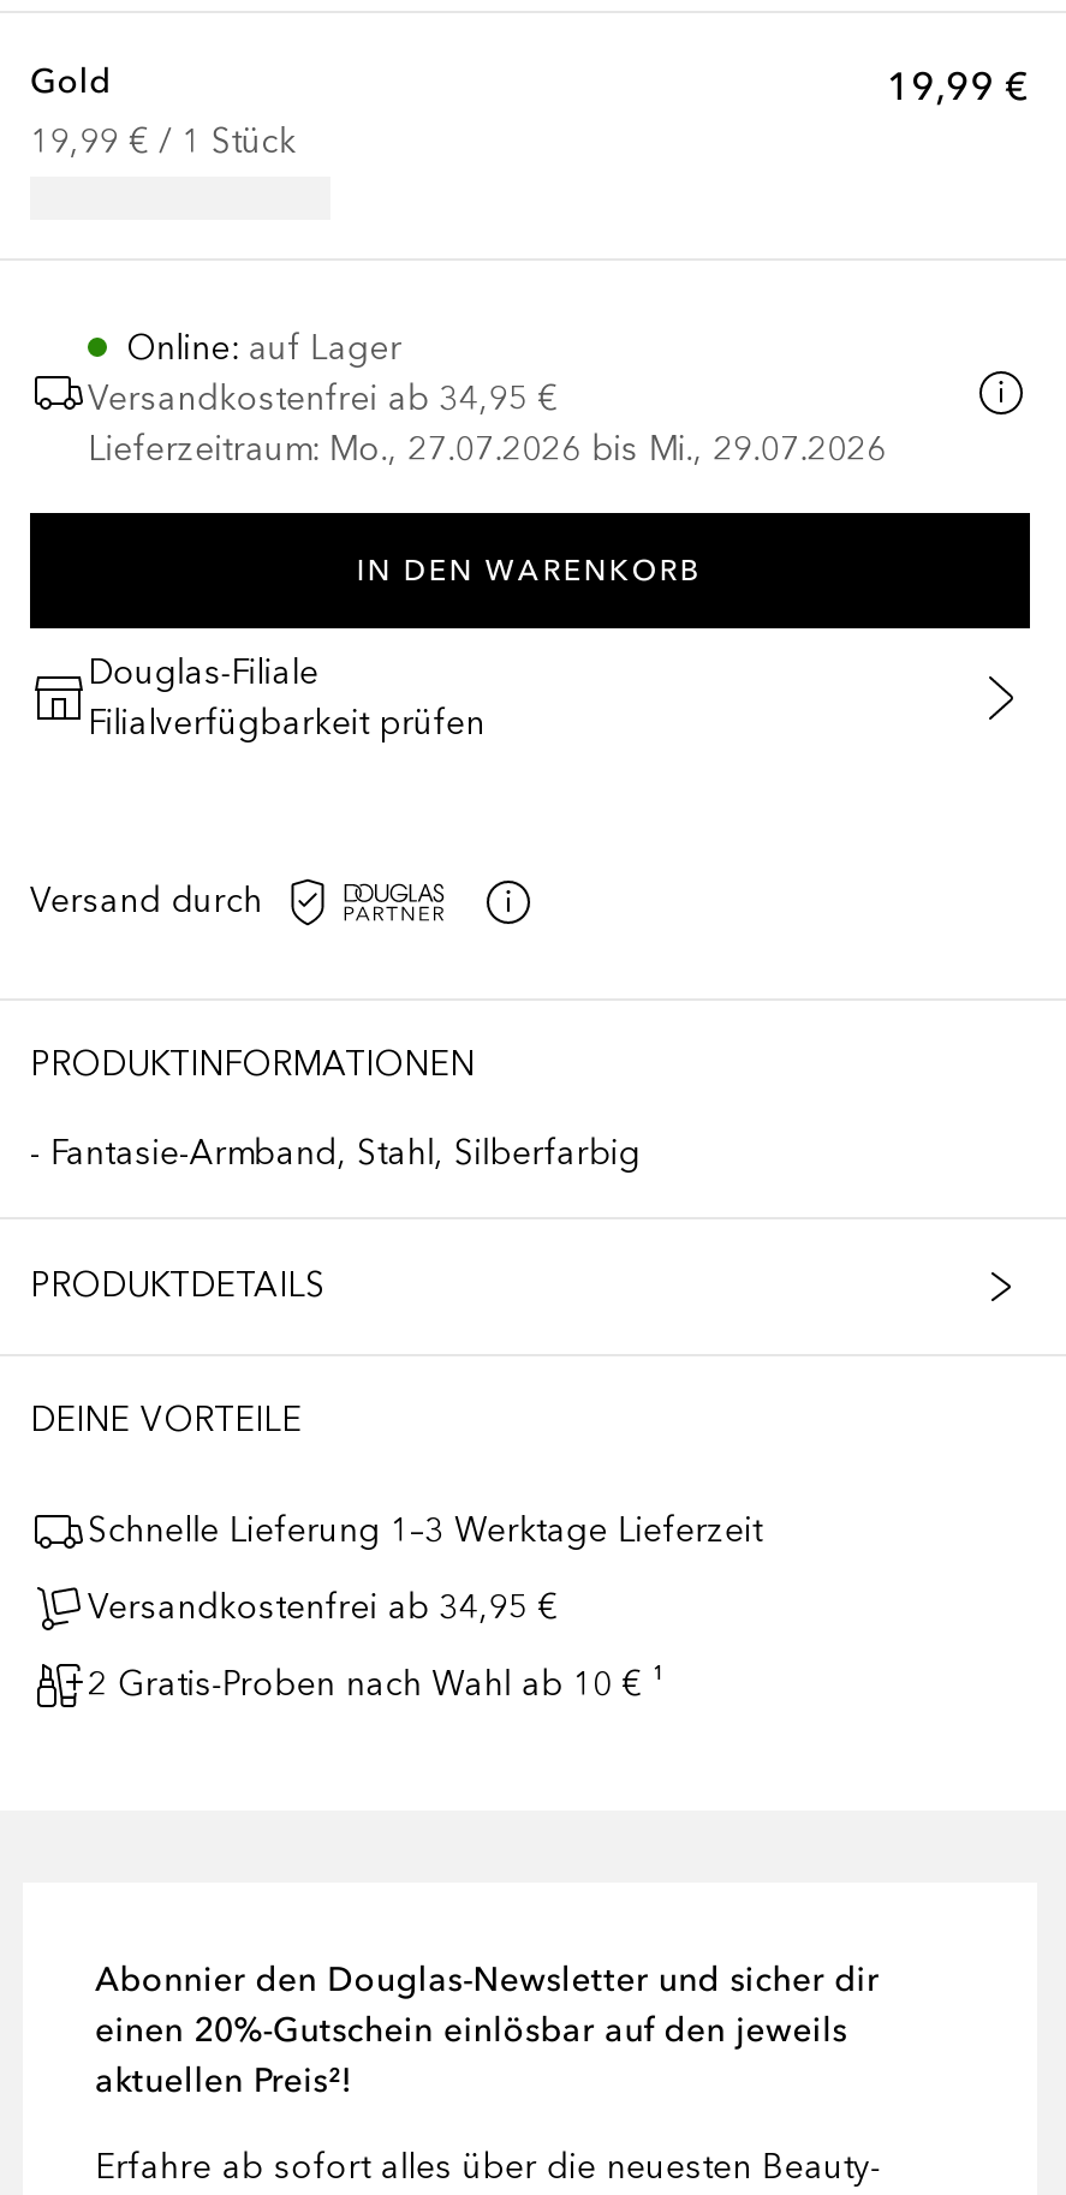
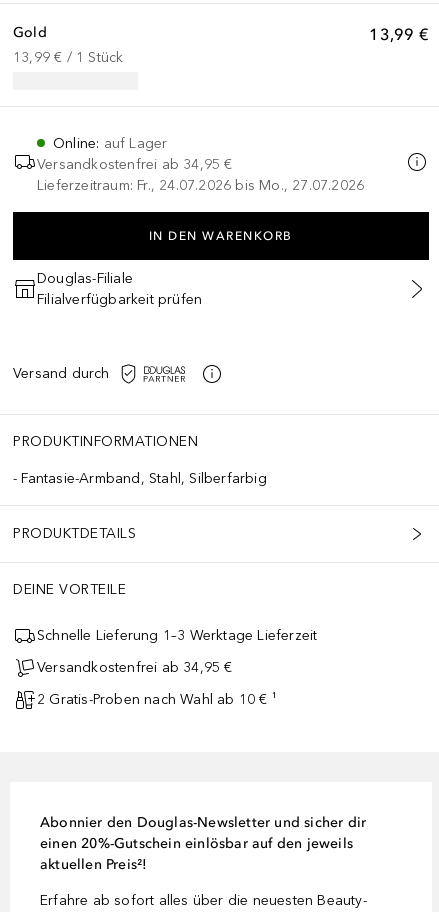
- 19,99 €
+ 13,99 €

- 19,99 €/ 1 Stück
+ 13,99 €/ 1 Stück

- Lieferzeitraum: Mo., 27.07.2026 bis Mi., 29.07.2026
+ Lieferzeitraum: Fr., 24.07.2026 bis Mo., 27.07.2026
